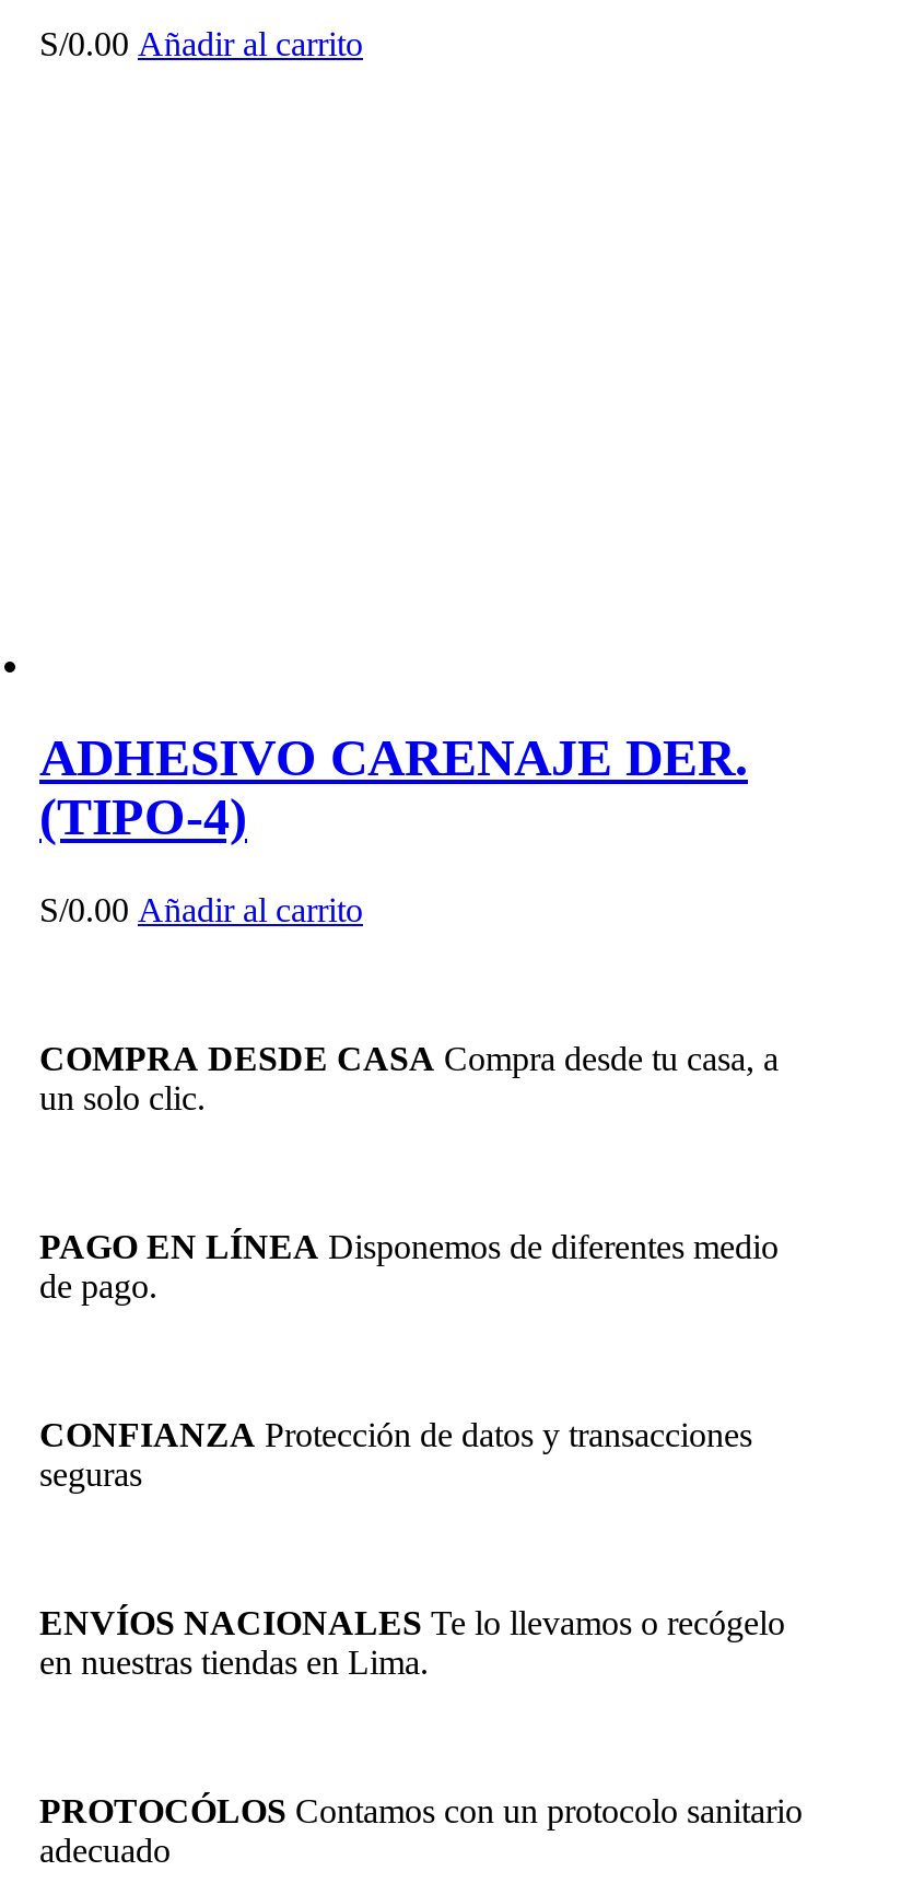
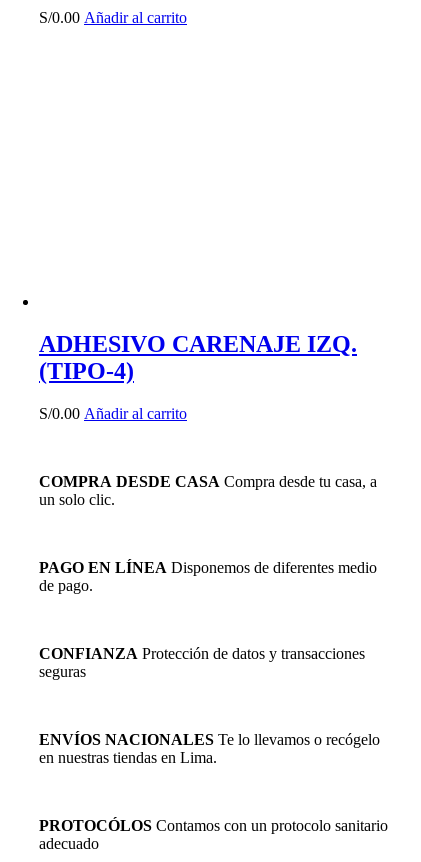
- ADHESIVO CARENAJE DER.
+ ADHESIVO CARENAJE IZQ.
